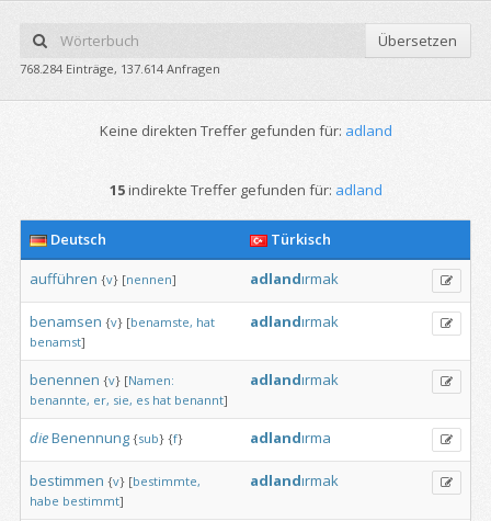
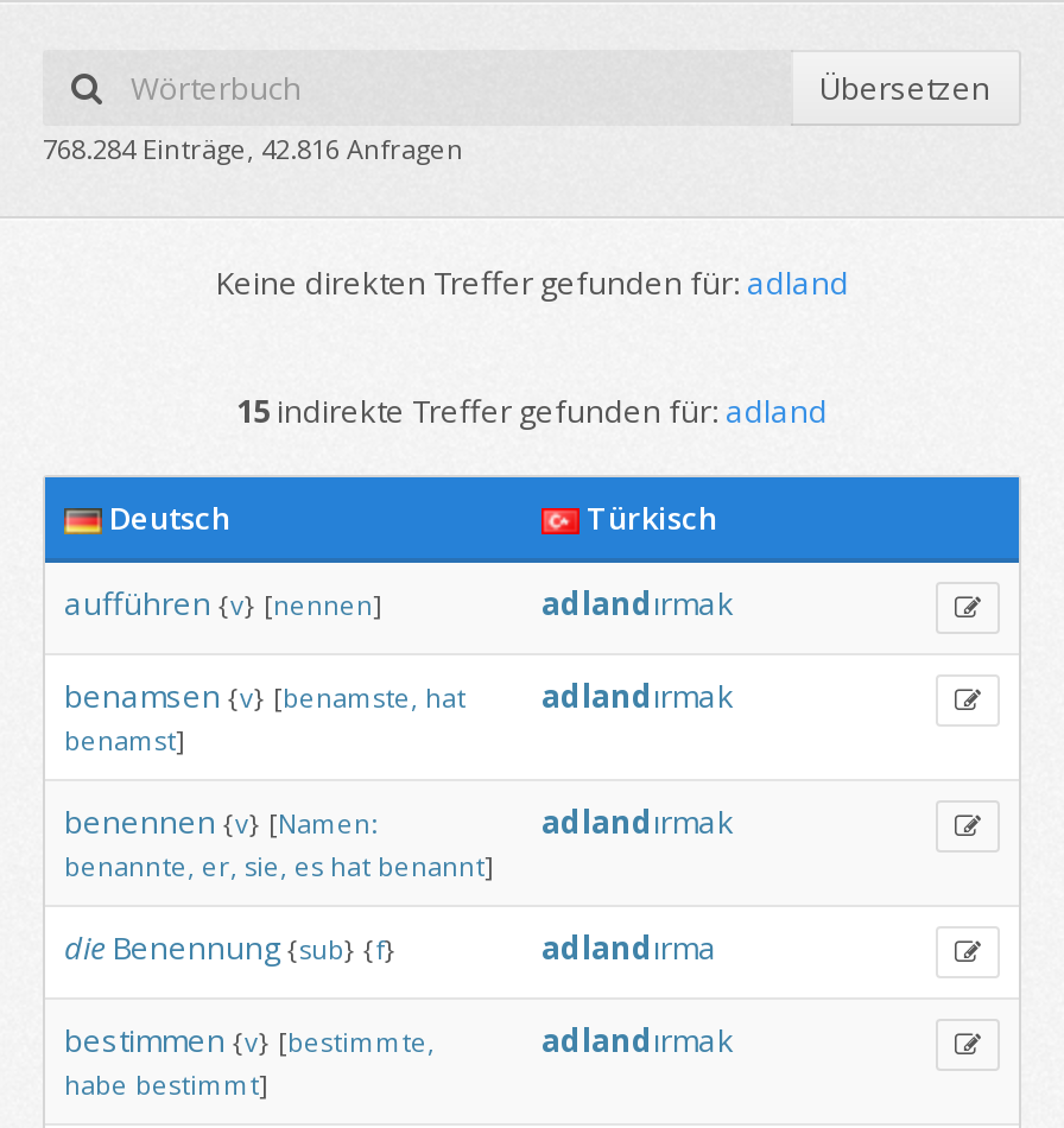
- 768.284 Einträge, 137.614 Anfragen
+ 768.284 Einträge, 42.816 Anfragen
